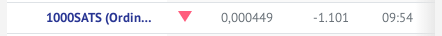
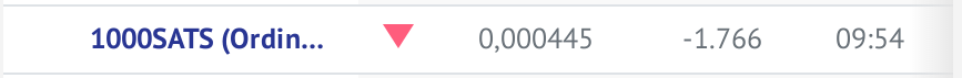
- 0,000449
+ 0,000445

- -1.101 09:54
+ -1.766 09:54
